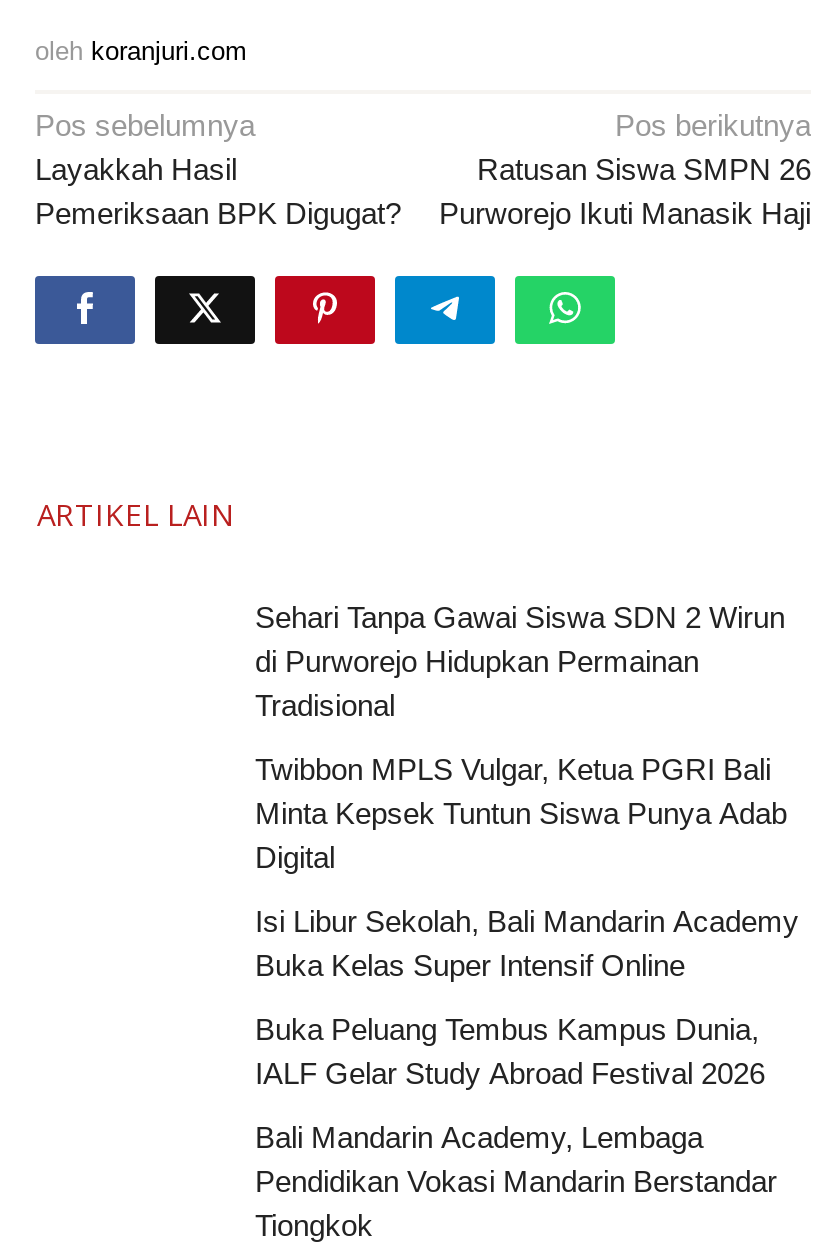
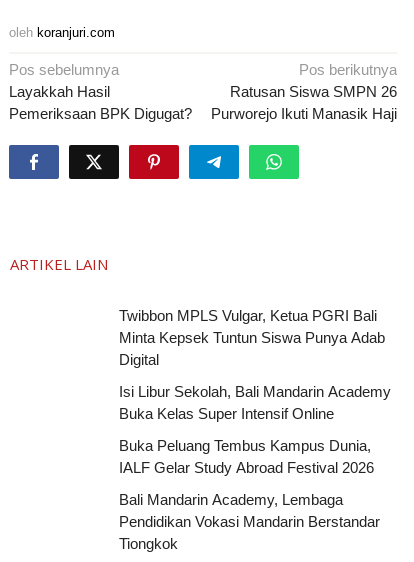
- Sehari Tanpa Gawai Siswa SDN 2 Wirun
- di Purworejo Hidupkan Permainan
- Tradisional
